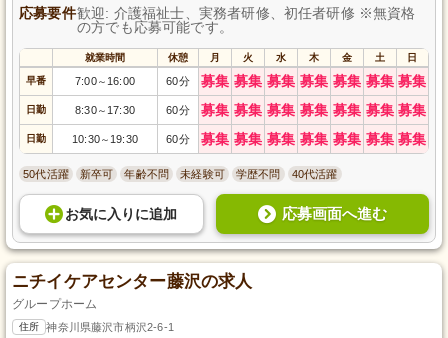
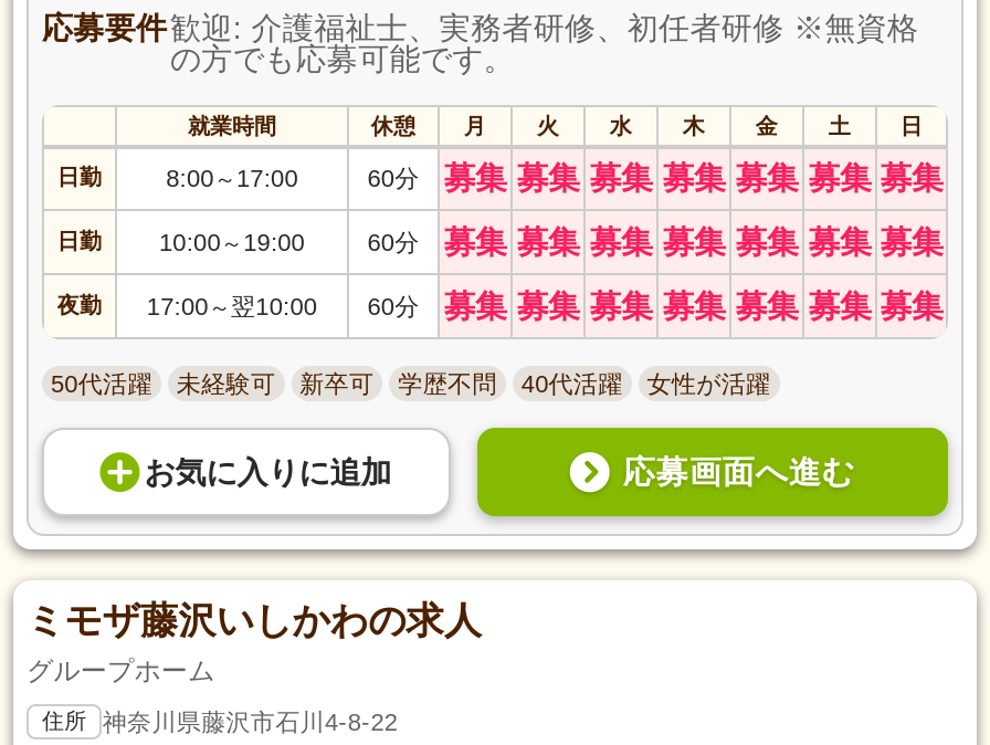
- 早番
- 7:00～16:00
+ 日勤
+ 8:00～17:00

- 8:30～17:30
+ 10:00～19:00

- 日勤
- 10:30～19:30
+ 夜勤
+ 17:00～翌10:00

- 年齢不問
- 未経験可

+ 未経験可

+ 女性が活躍

- ニチイケアセンター藤沢の求人
+ ミモザ藤沢いしかわの求人

- 神奈川県藤沢市柄沢2-6-1
+ 神奈川県藤沢市石川4-8-22
